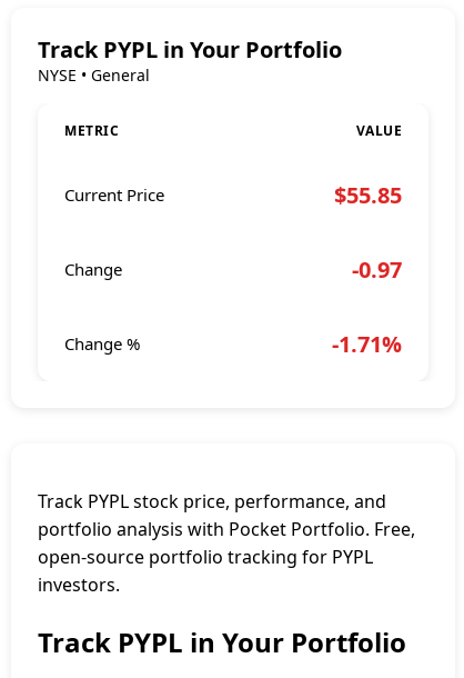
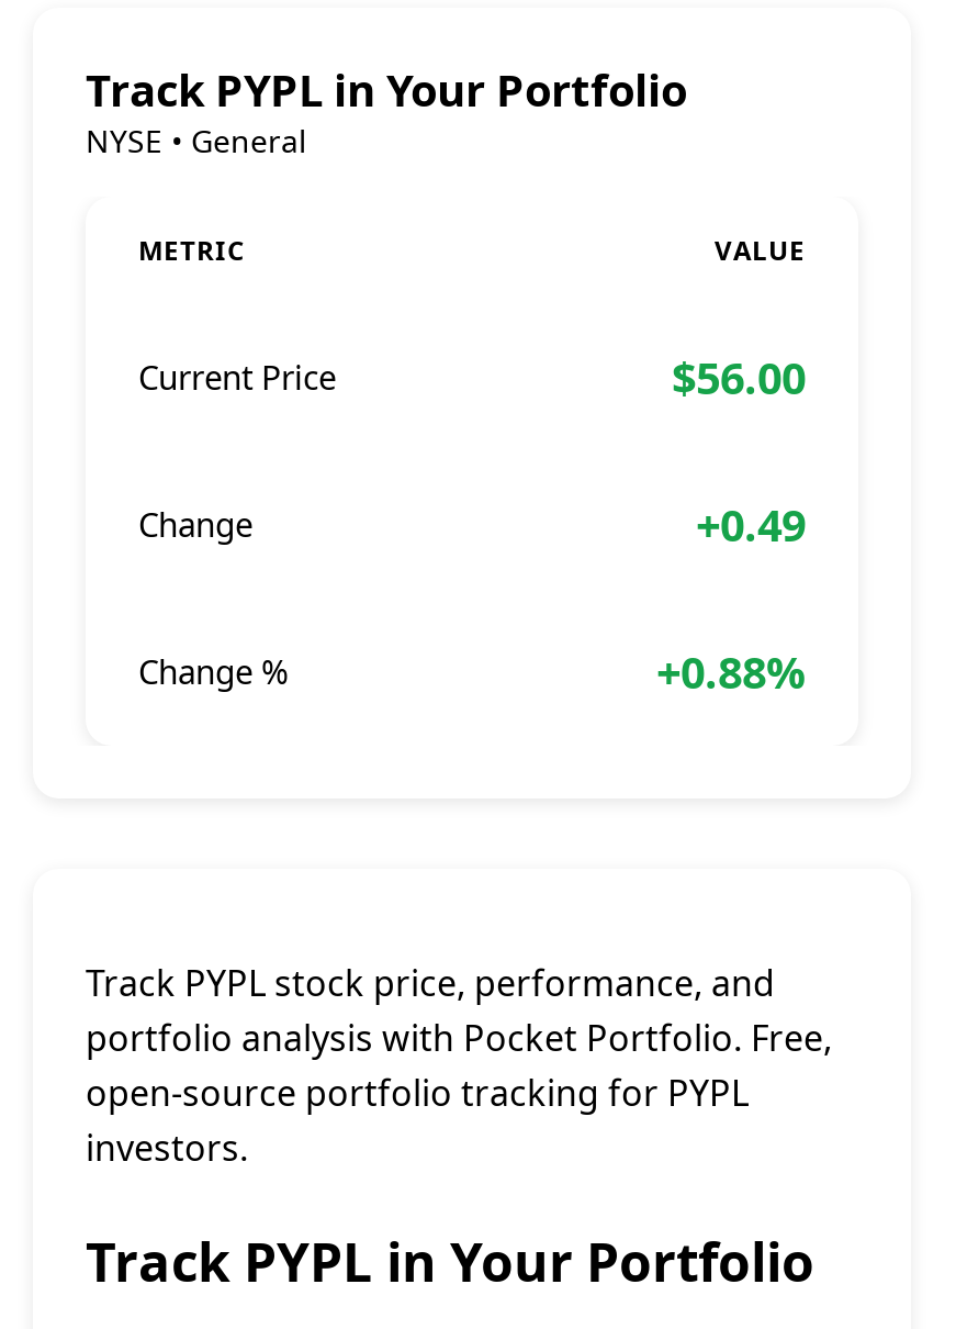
- $55.85
+ $56.00

- -0.97
+ +0.49

- -1.71%
+ +0.88%
